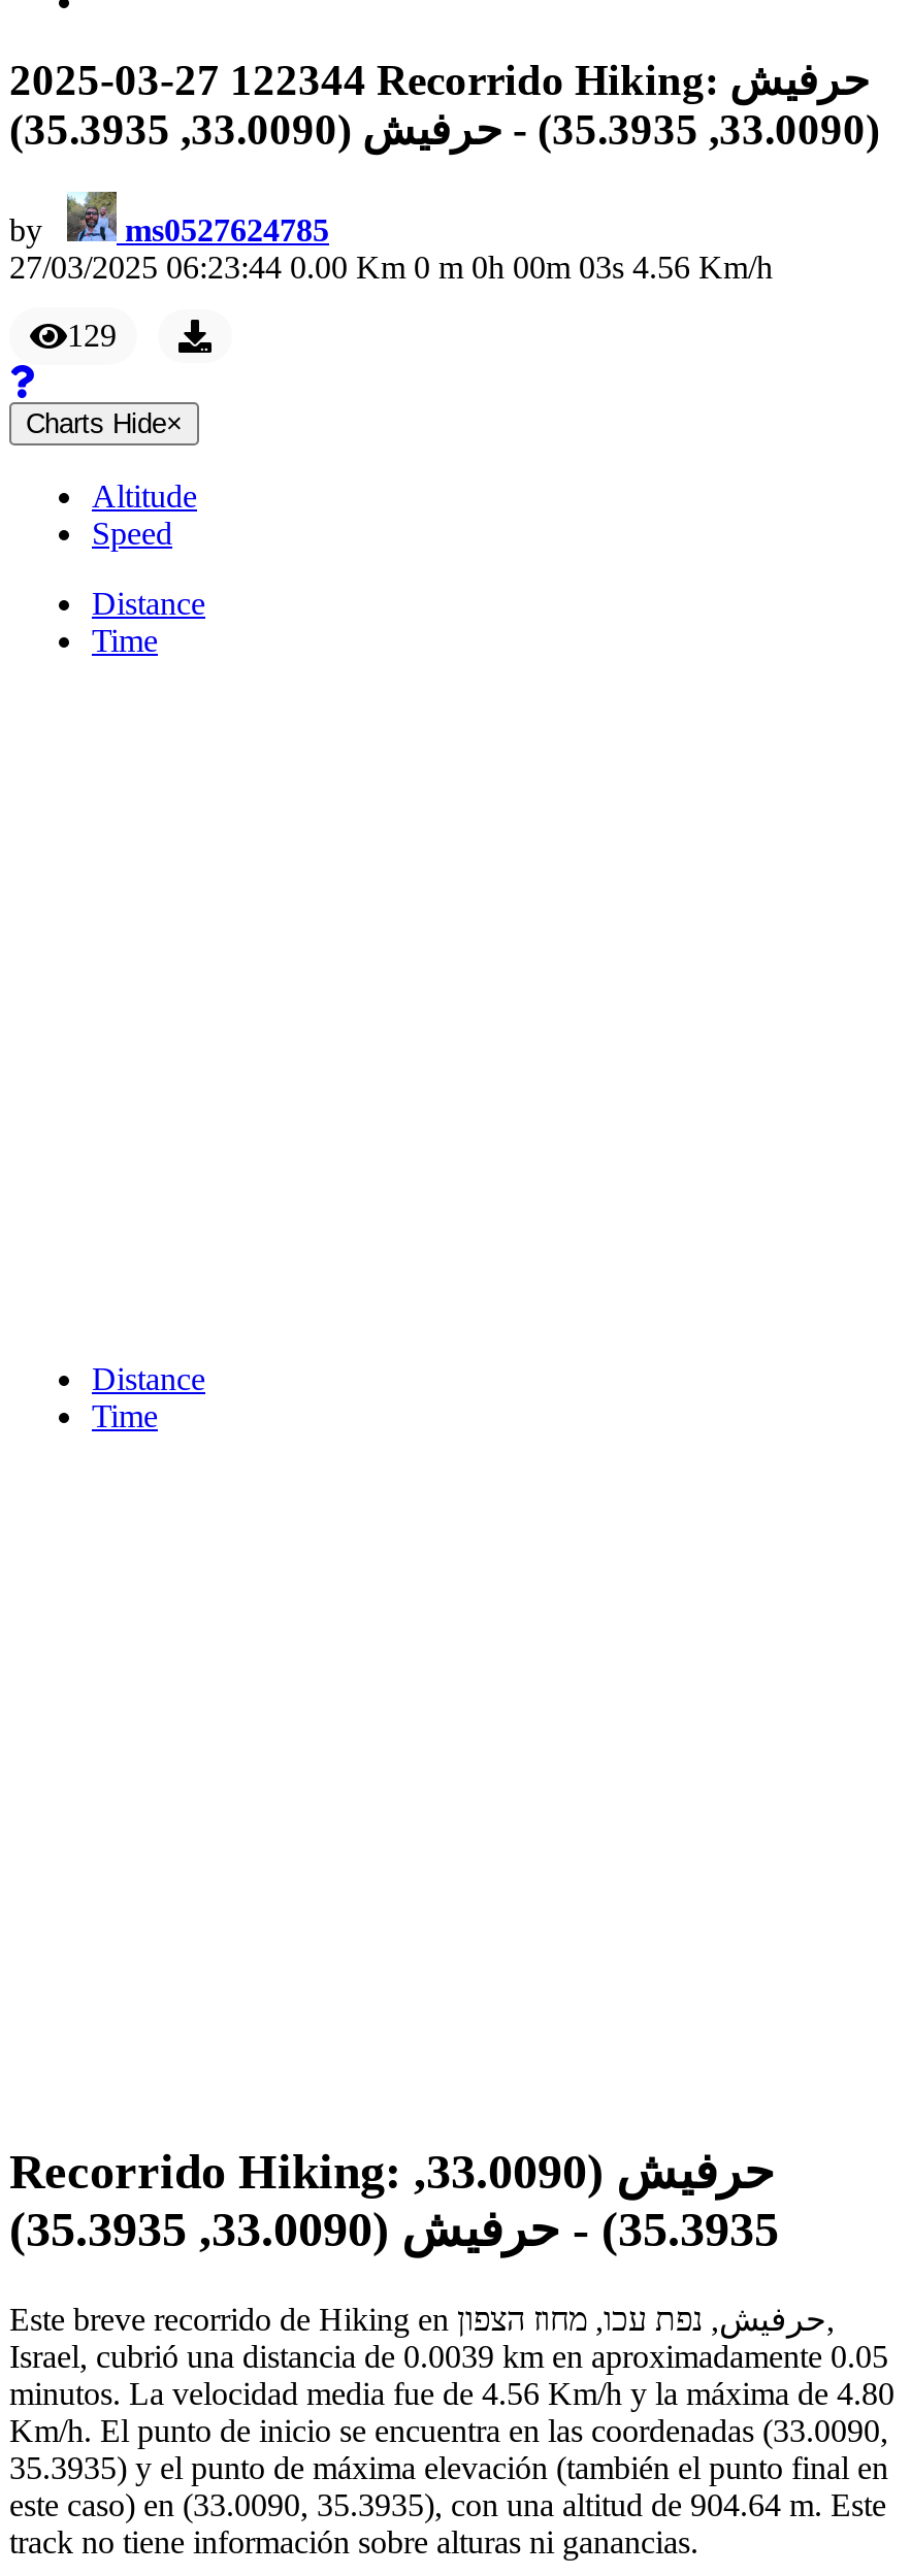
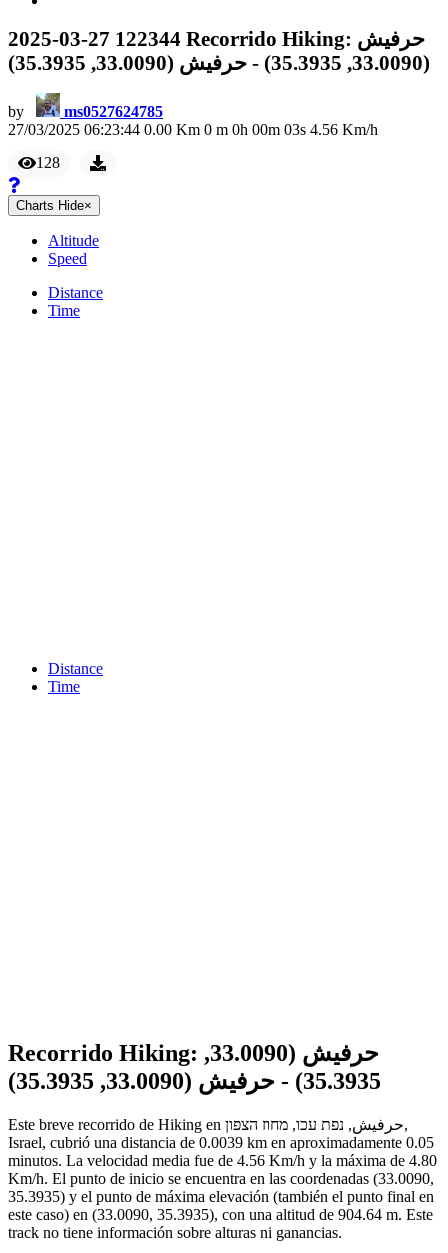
- 129
+ 128
